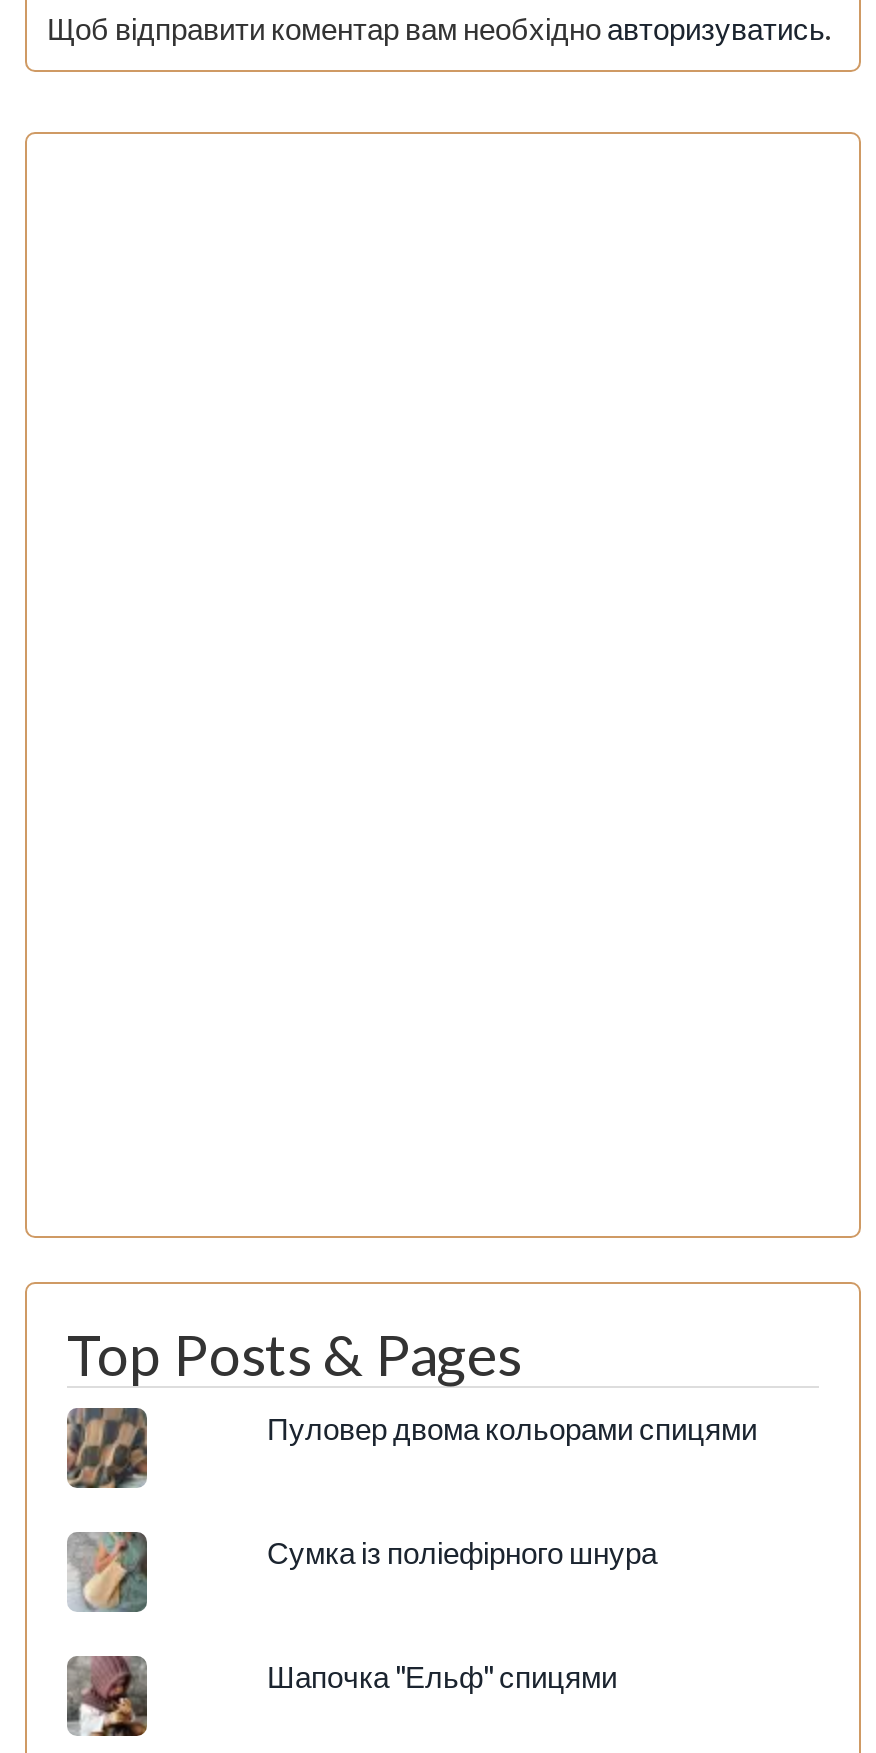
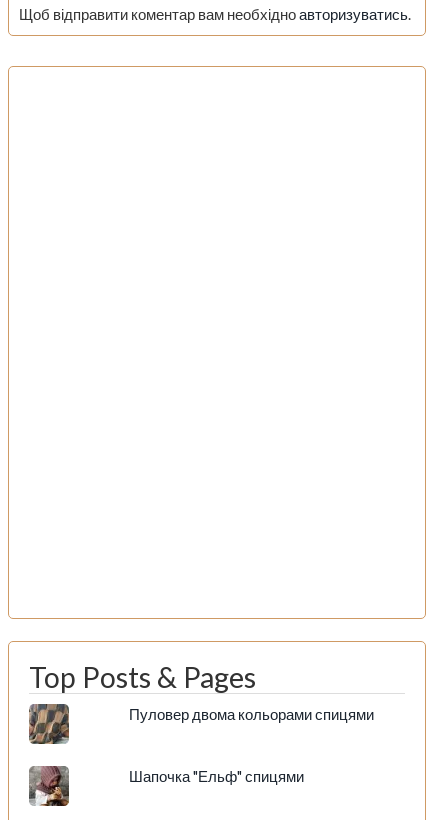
- [image]

- Сумка із поліефірного шнура
